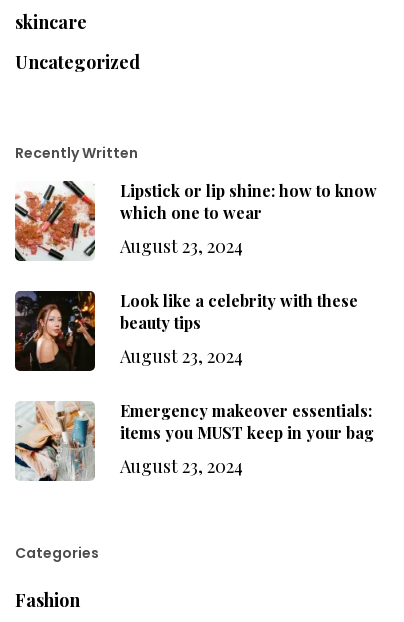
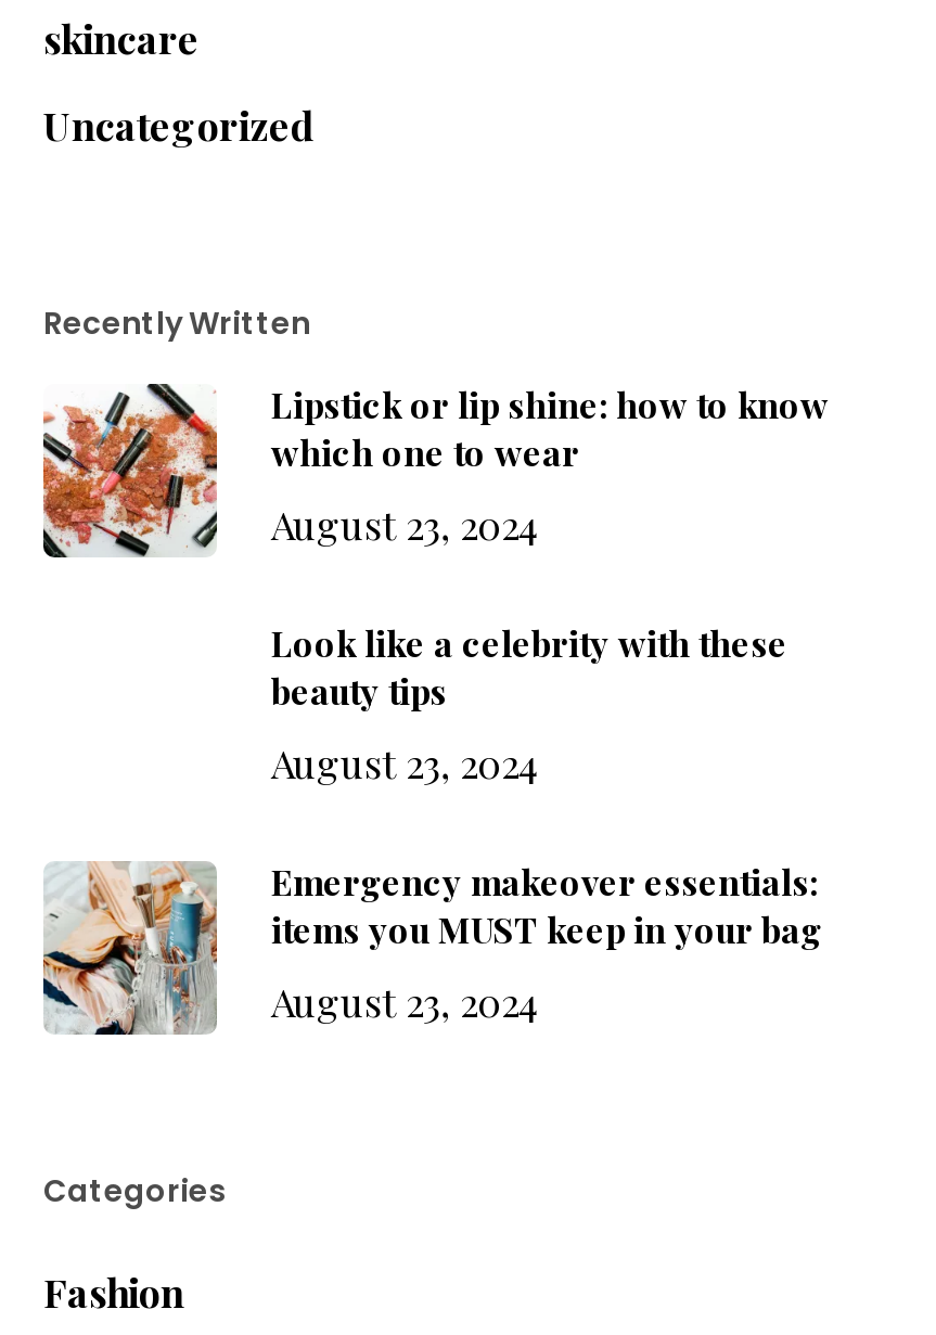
- [image]
